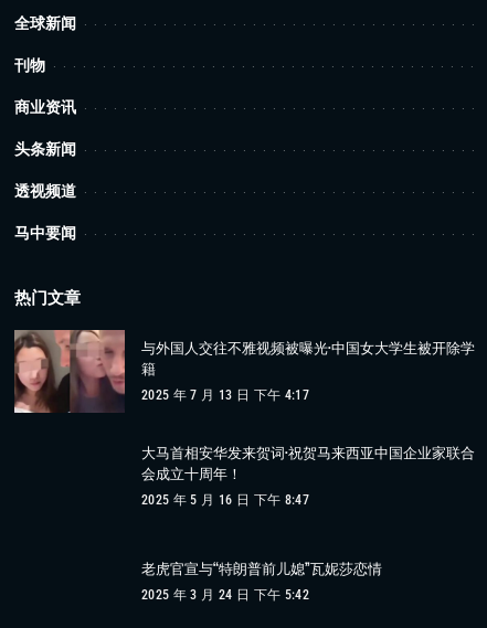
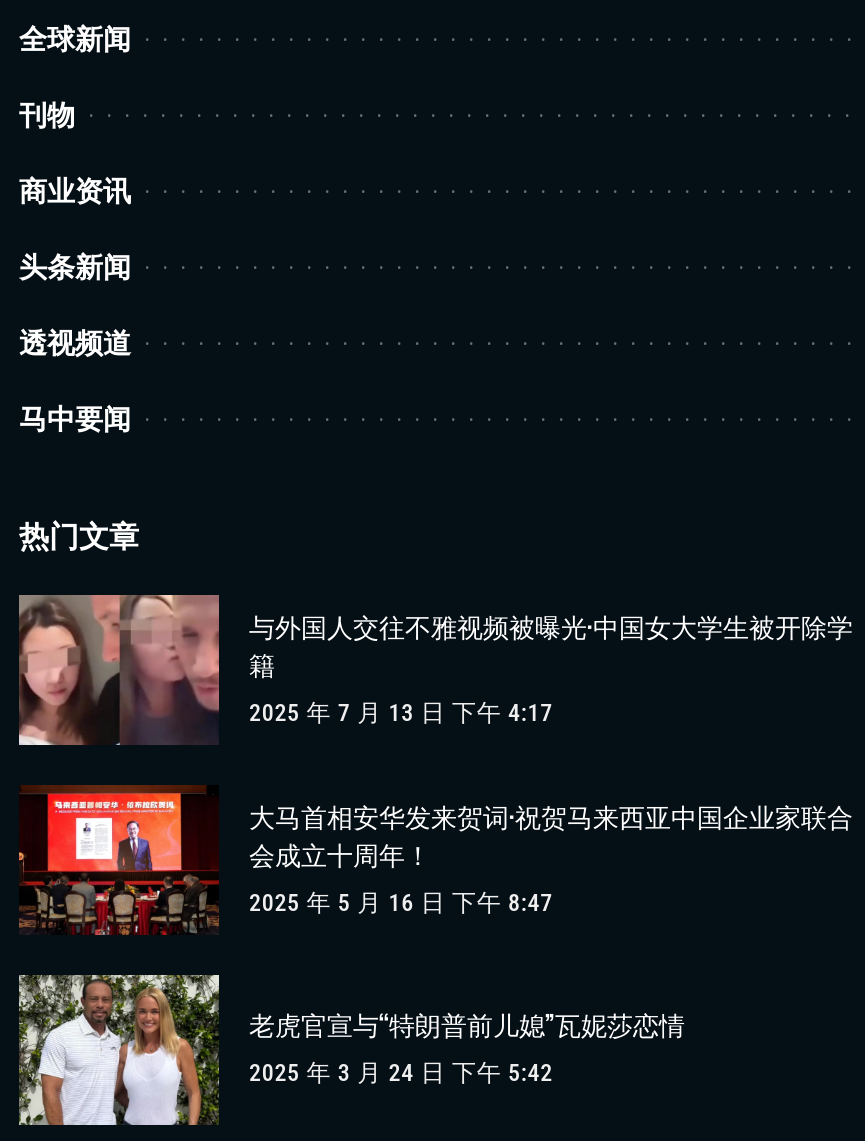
+ [image]

+ [image]
